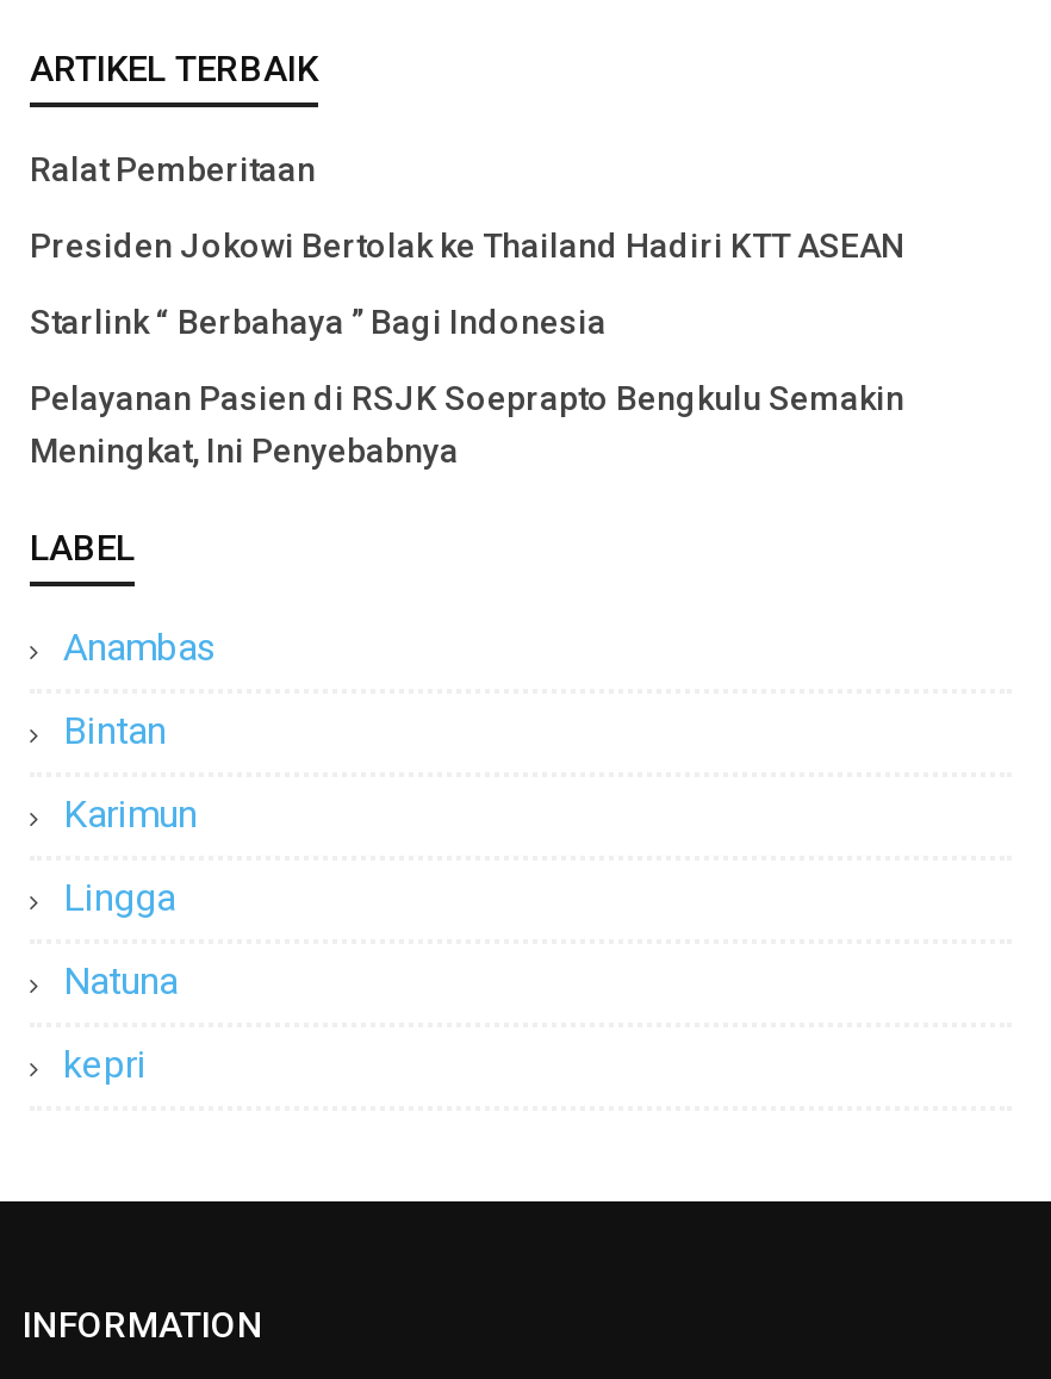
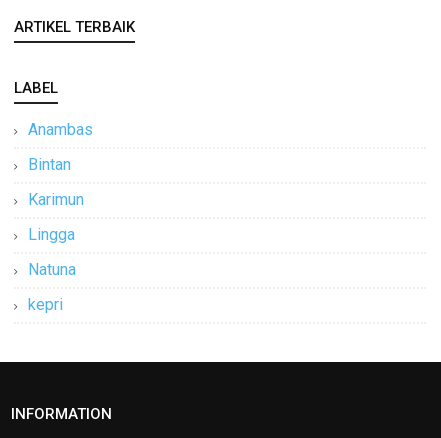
- Ralat Pemberitaan
- Presiden Jokowi Bertolak ke Thailand Hadiri KTT ASEAN
- Starlink “ Berbahaya ” Bagi Indonesia
- Pelayanan Pasien di RSJK Soeprapto Bengkulu Semakin
- Meningkat, Ini Penyebabnya
